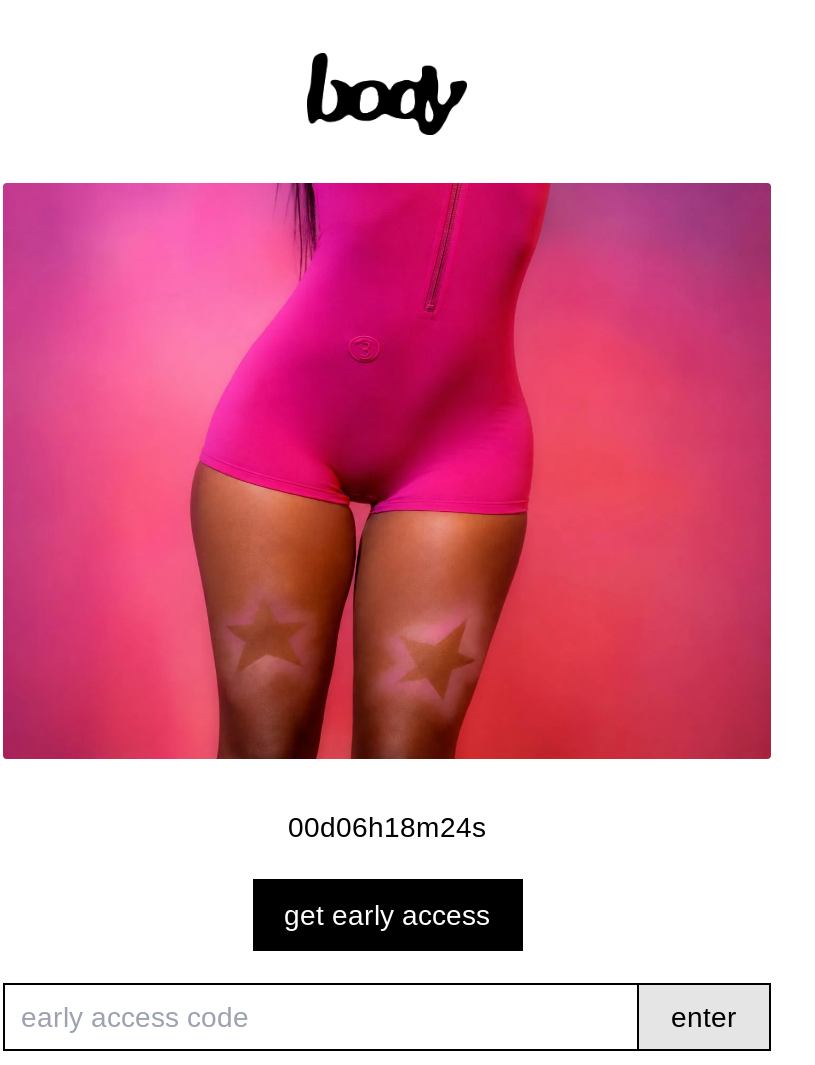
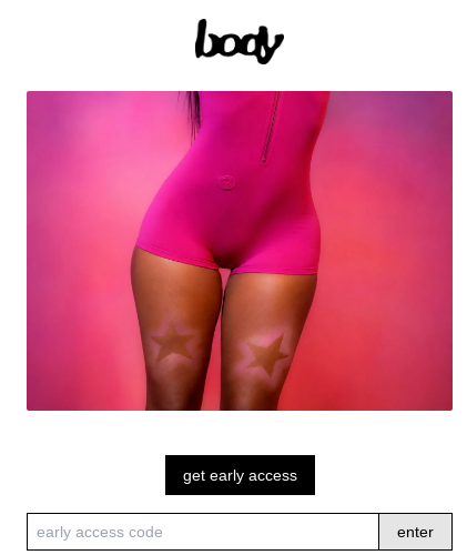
- 00d06h18m24s
